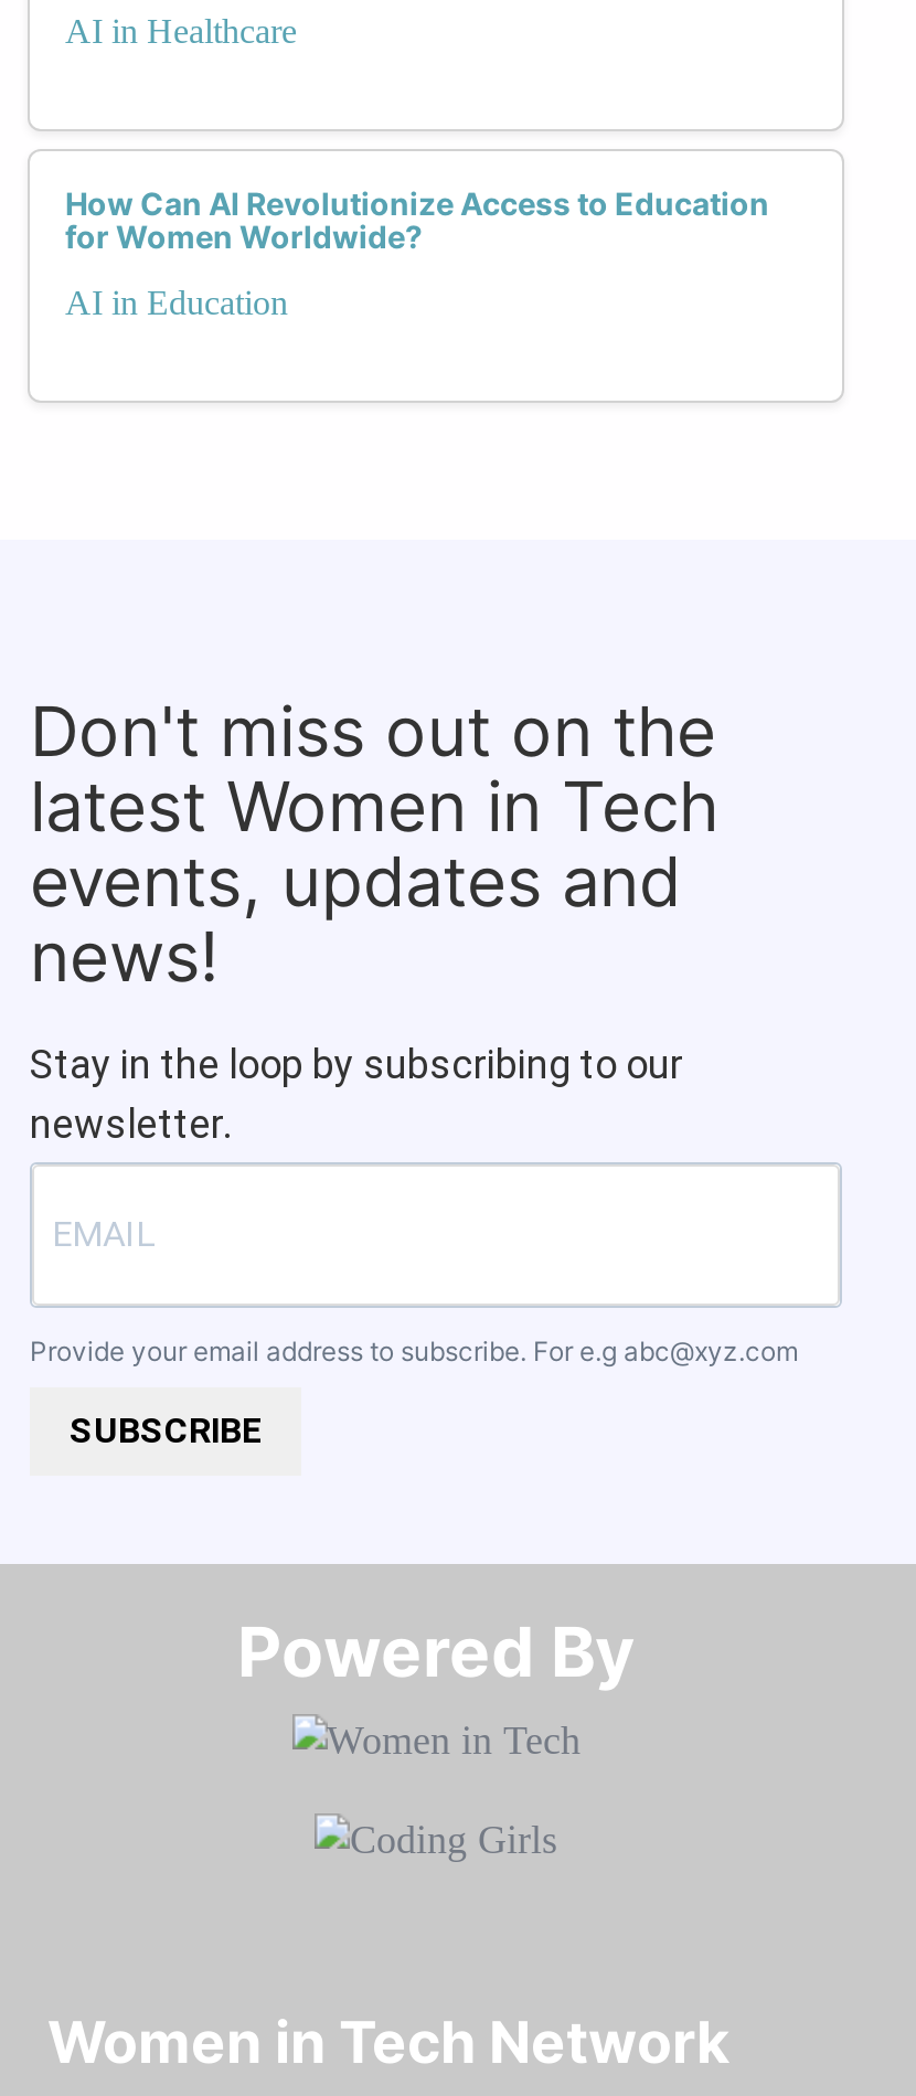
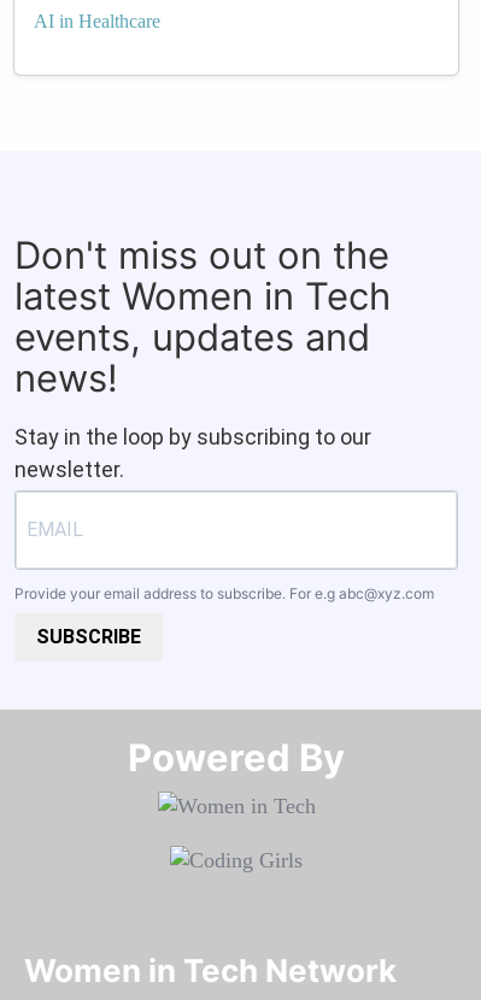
- How Can AI Revolutionize Access to Education
- for Women Worldwide?
- AI in Education
